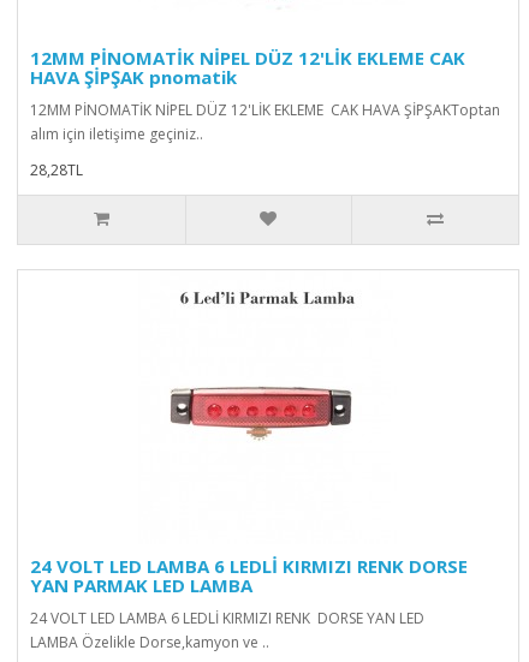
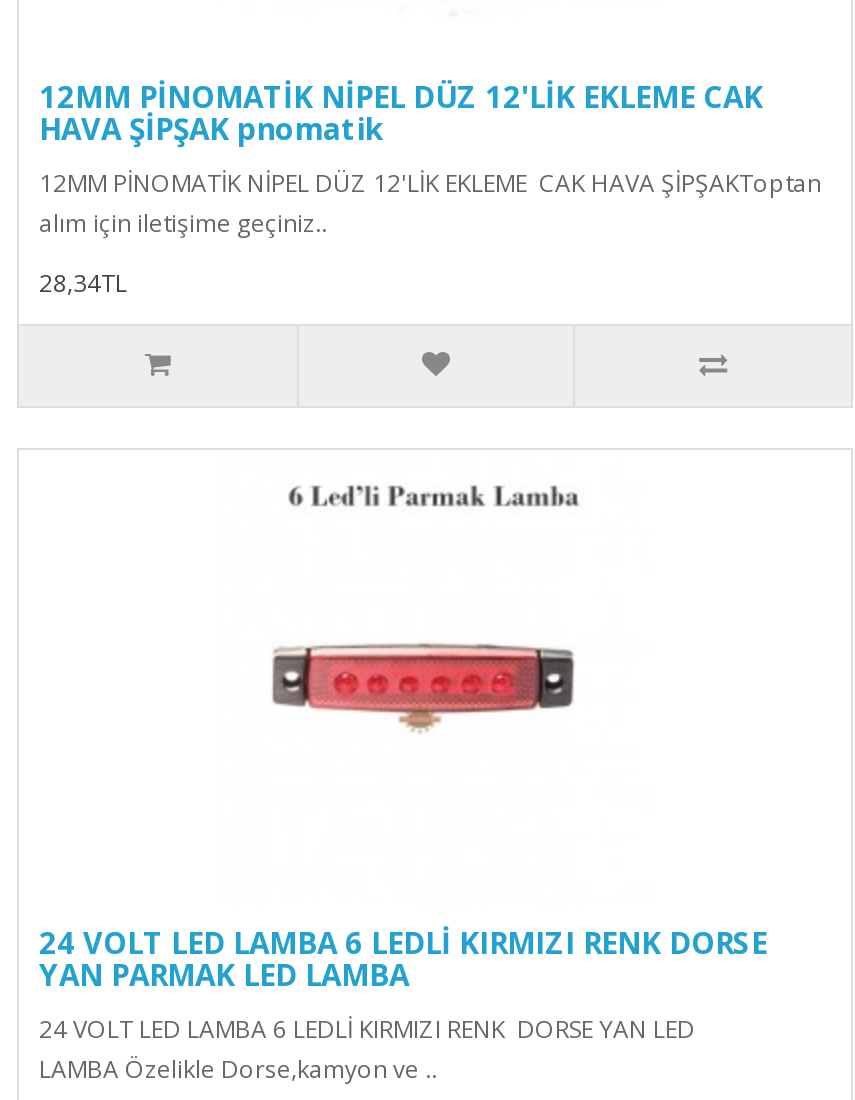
- 28,28TL
+ 28,34TL
